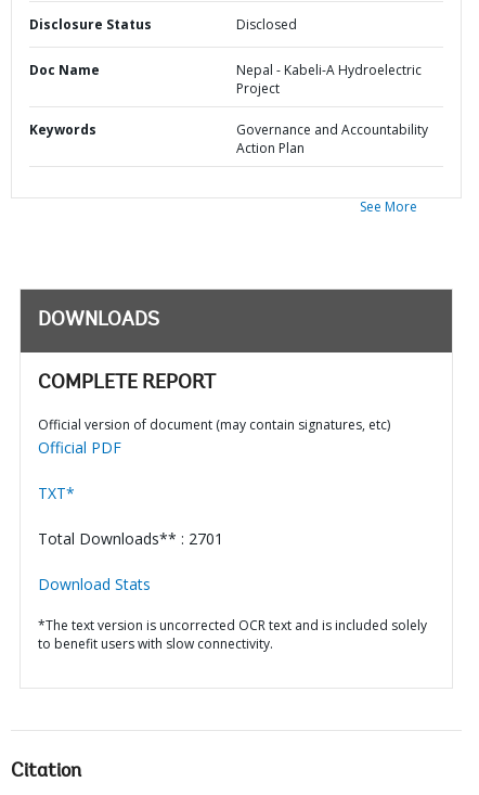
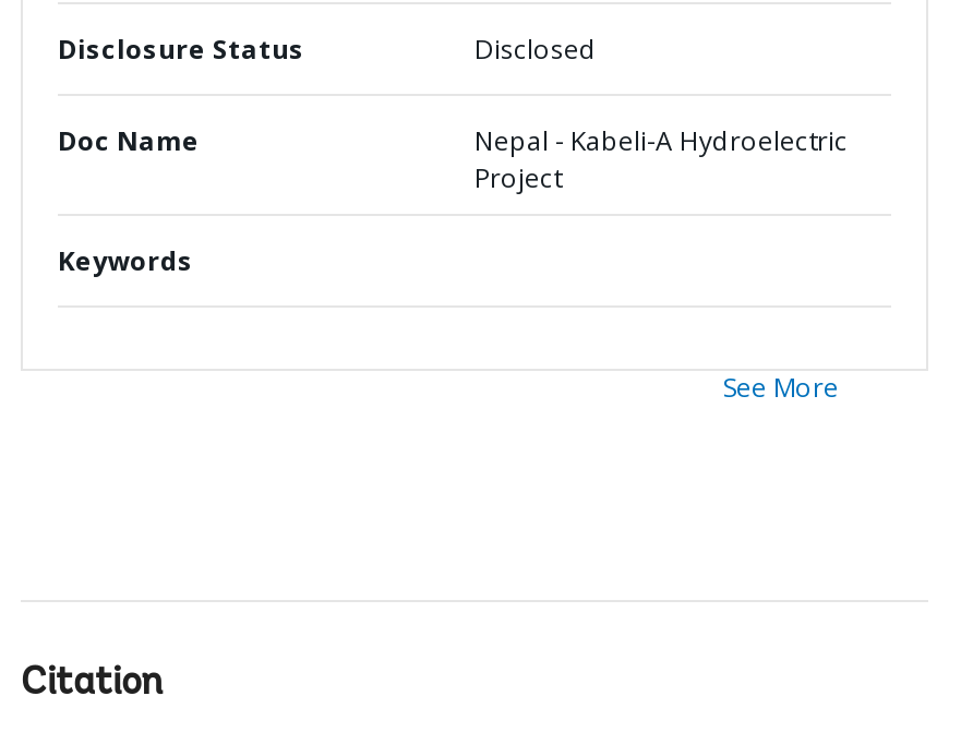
- Governance and Accountability
- Action Plan

- DOWNLOADS
- COMPLETE REPORT
- Official version of document (may contain signatures, etc)
- Official PDF
- TXT*
- Total Downloads** : 2701
- Download Stats
- *The text version is uncorrected OCR text and is included solely
- to benefit users with slow connectivity.
